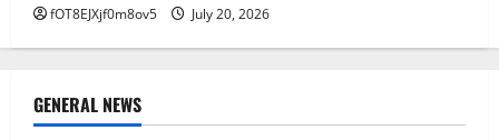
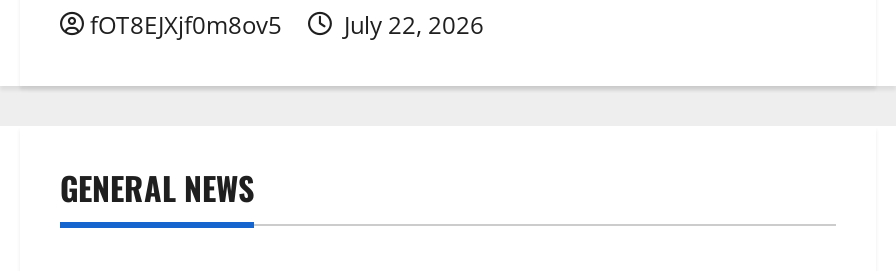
- fOT8EJXjf0m8ov5 July 20, 2026
+ fOT8EJXjf0m8ov5 July 22, 2026
